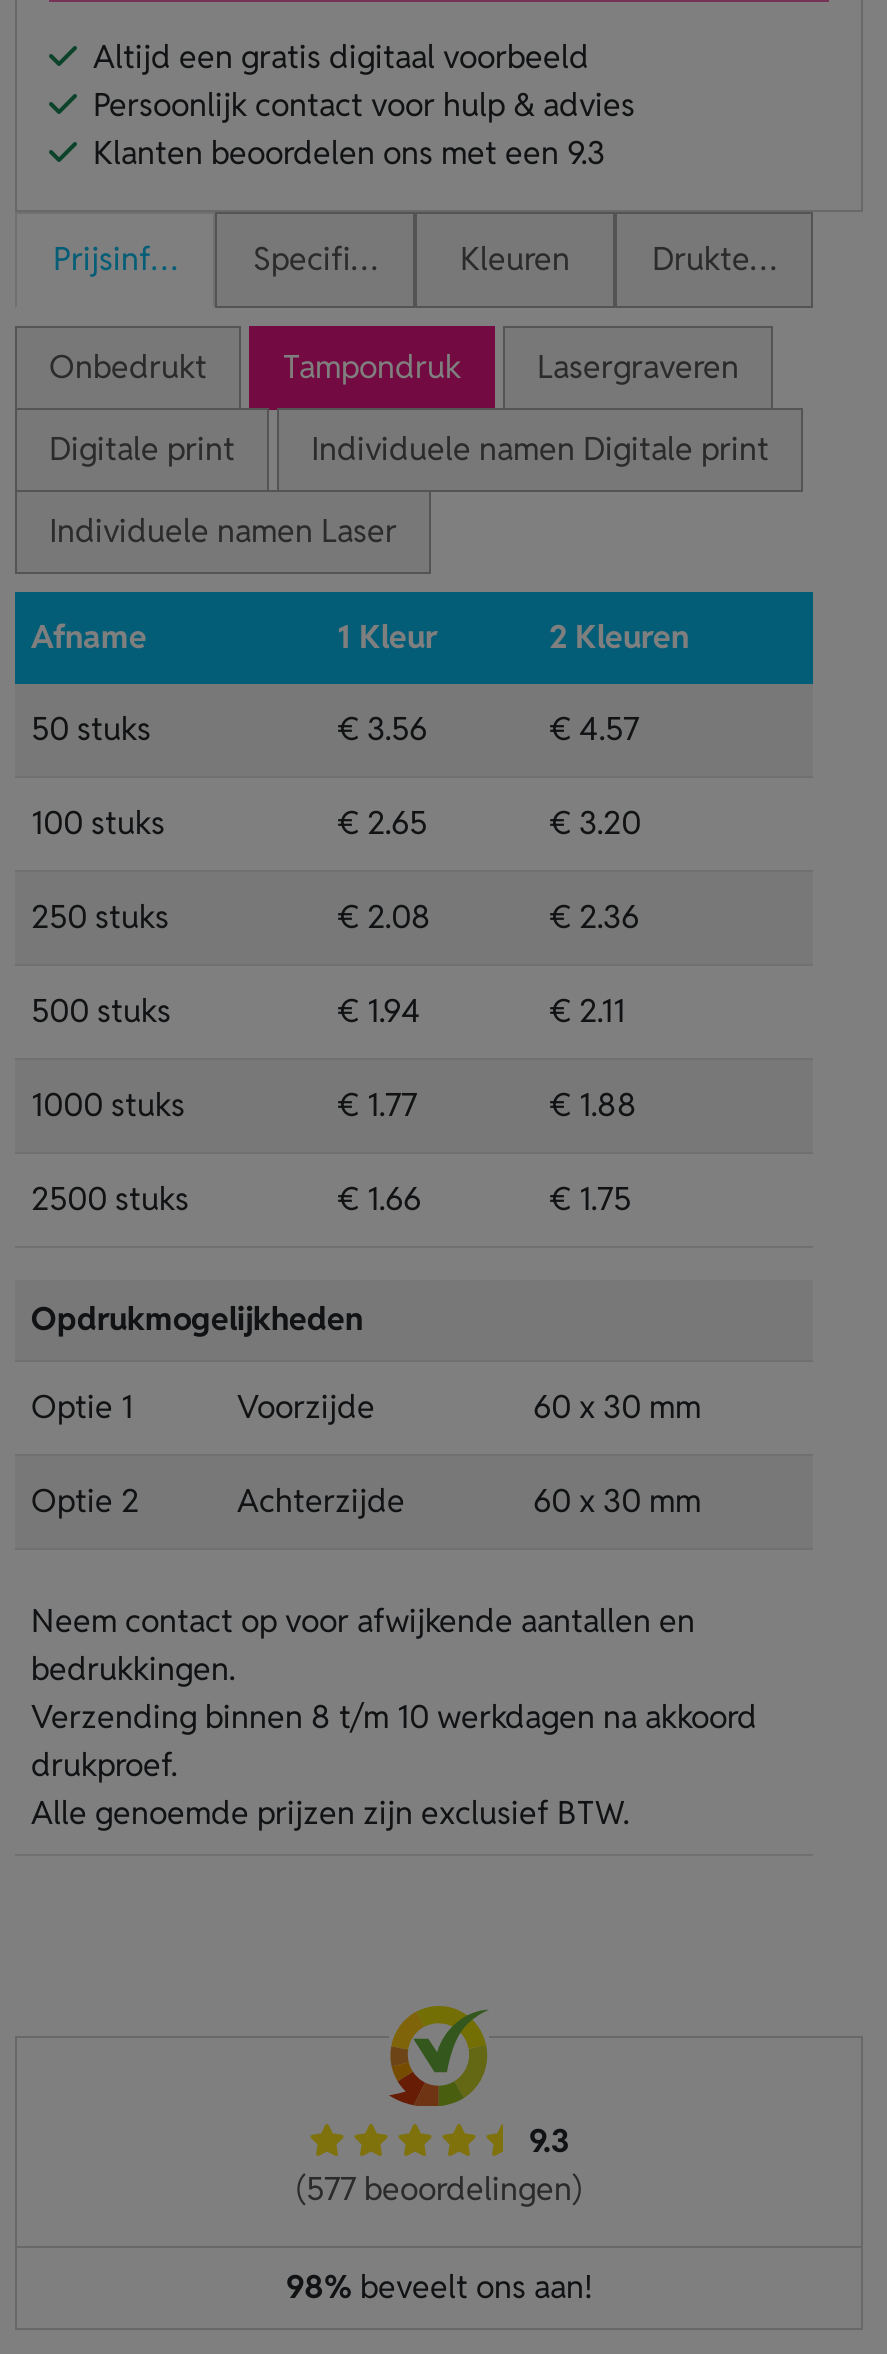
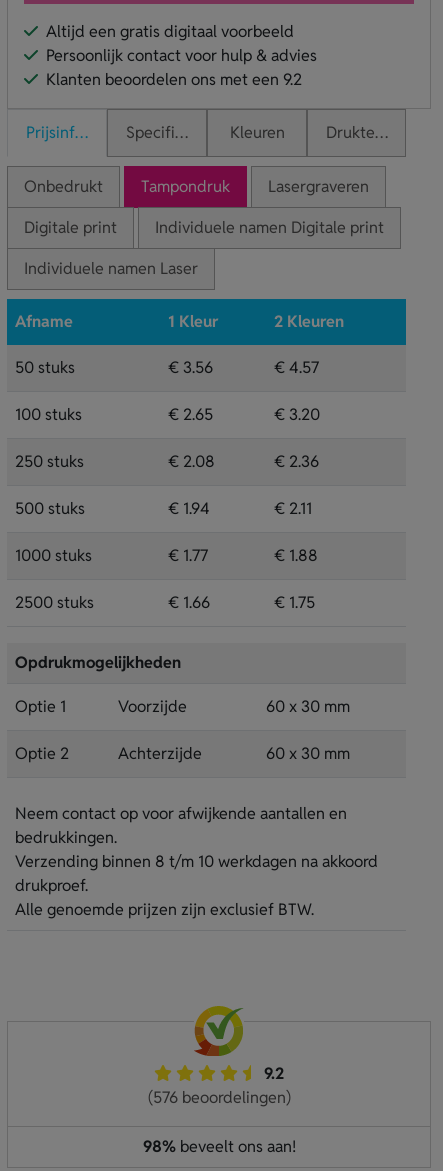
- Klanten beoordelen ons met een 9.3
+ Klanten beoordelen ons met een 9.2

- 9.3
+ 9.2

- (577 beoordelingen)
+ (576 beoordelingen)
